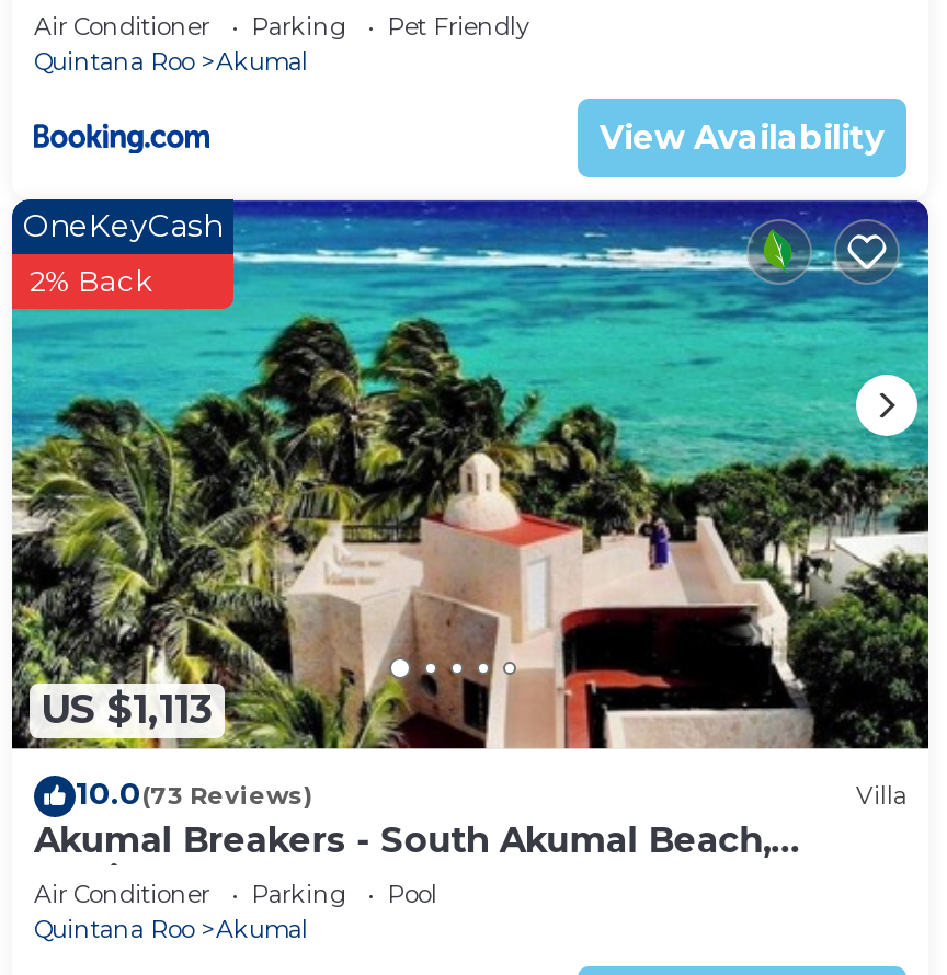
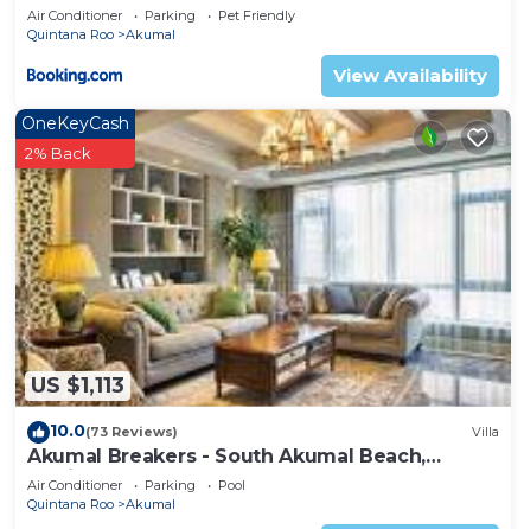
- [image]
+ [image]
